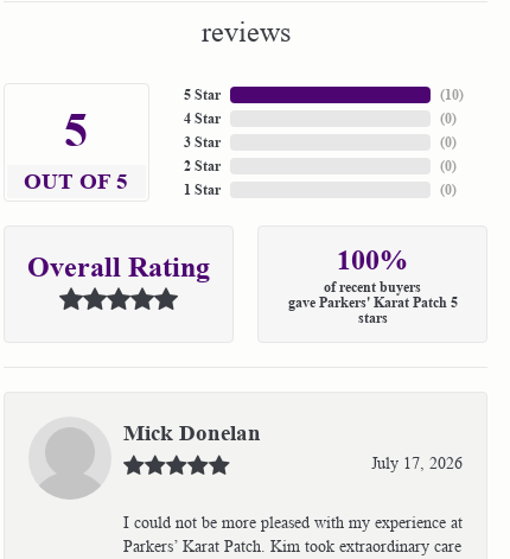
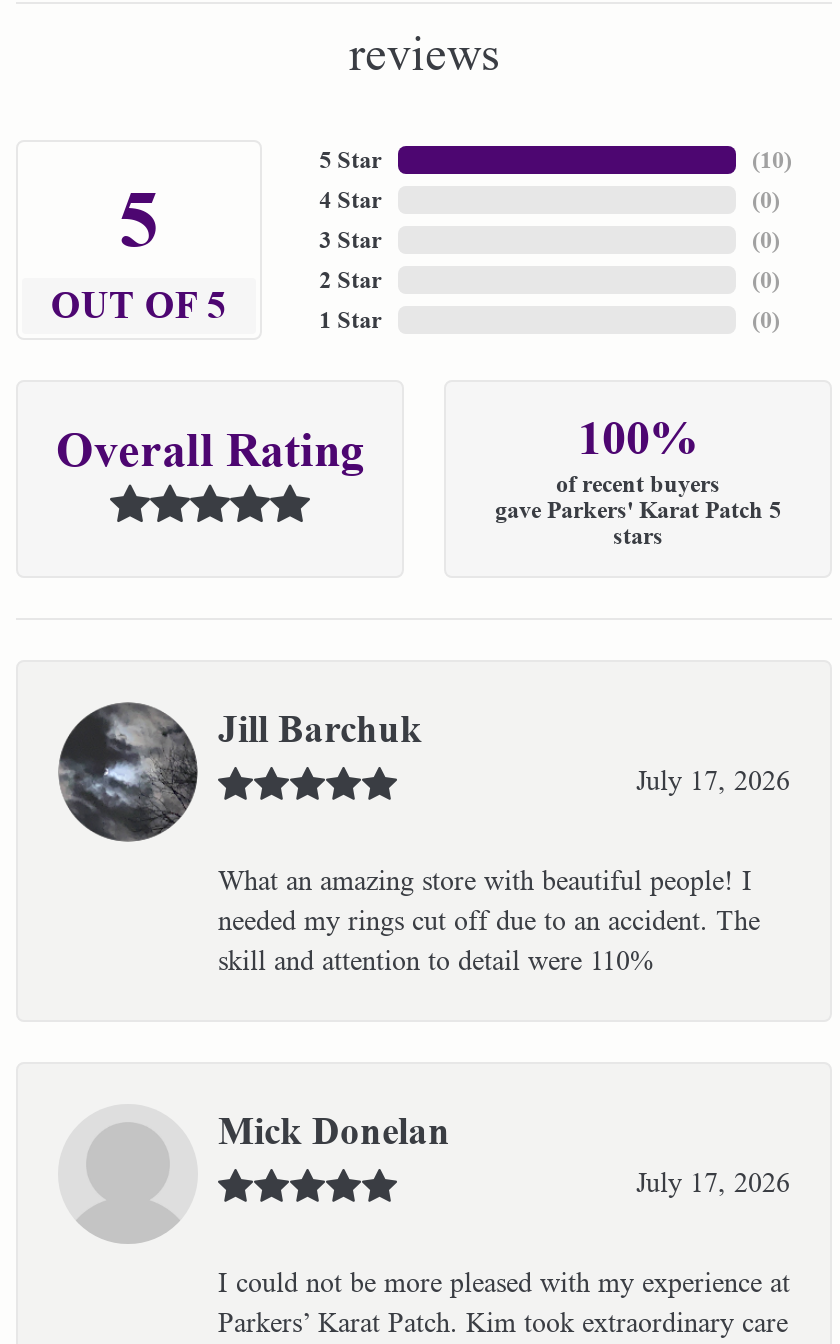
+ [image]
+ Jill Barchuk
+ July 17, 2026
+ What an amazing store with beautiful people! I
+ needed my rings cut off due to an accident. The
+ skill and attention to detail were 110%
